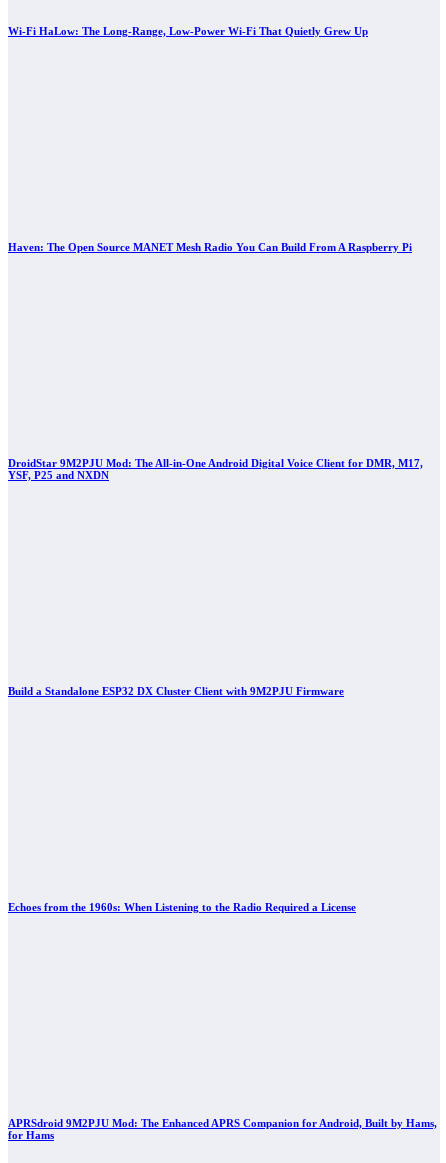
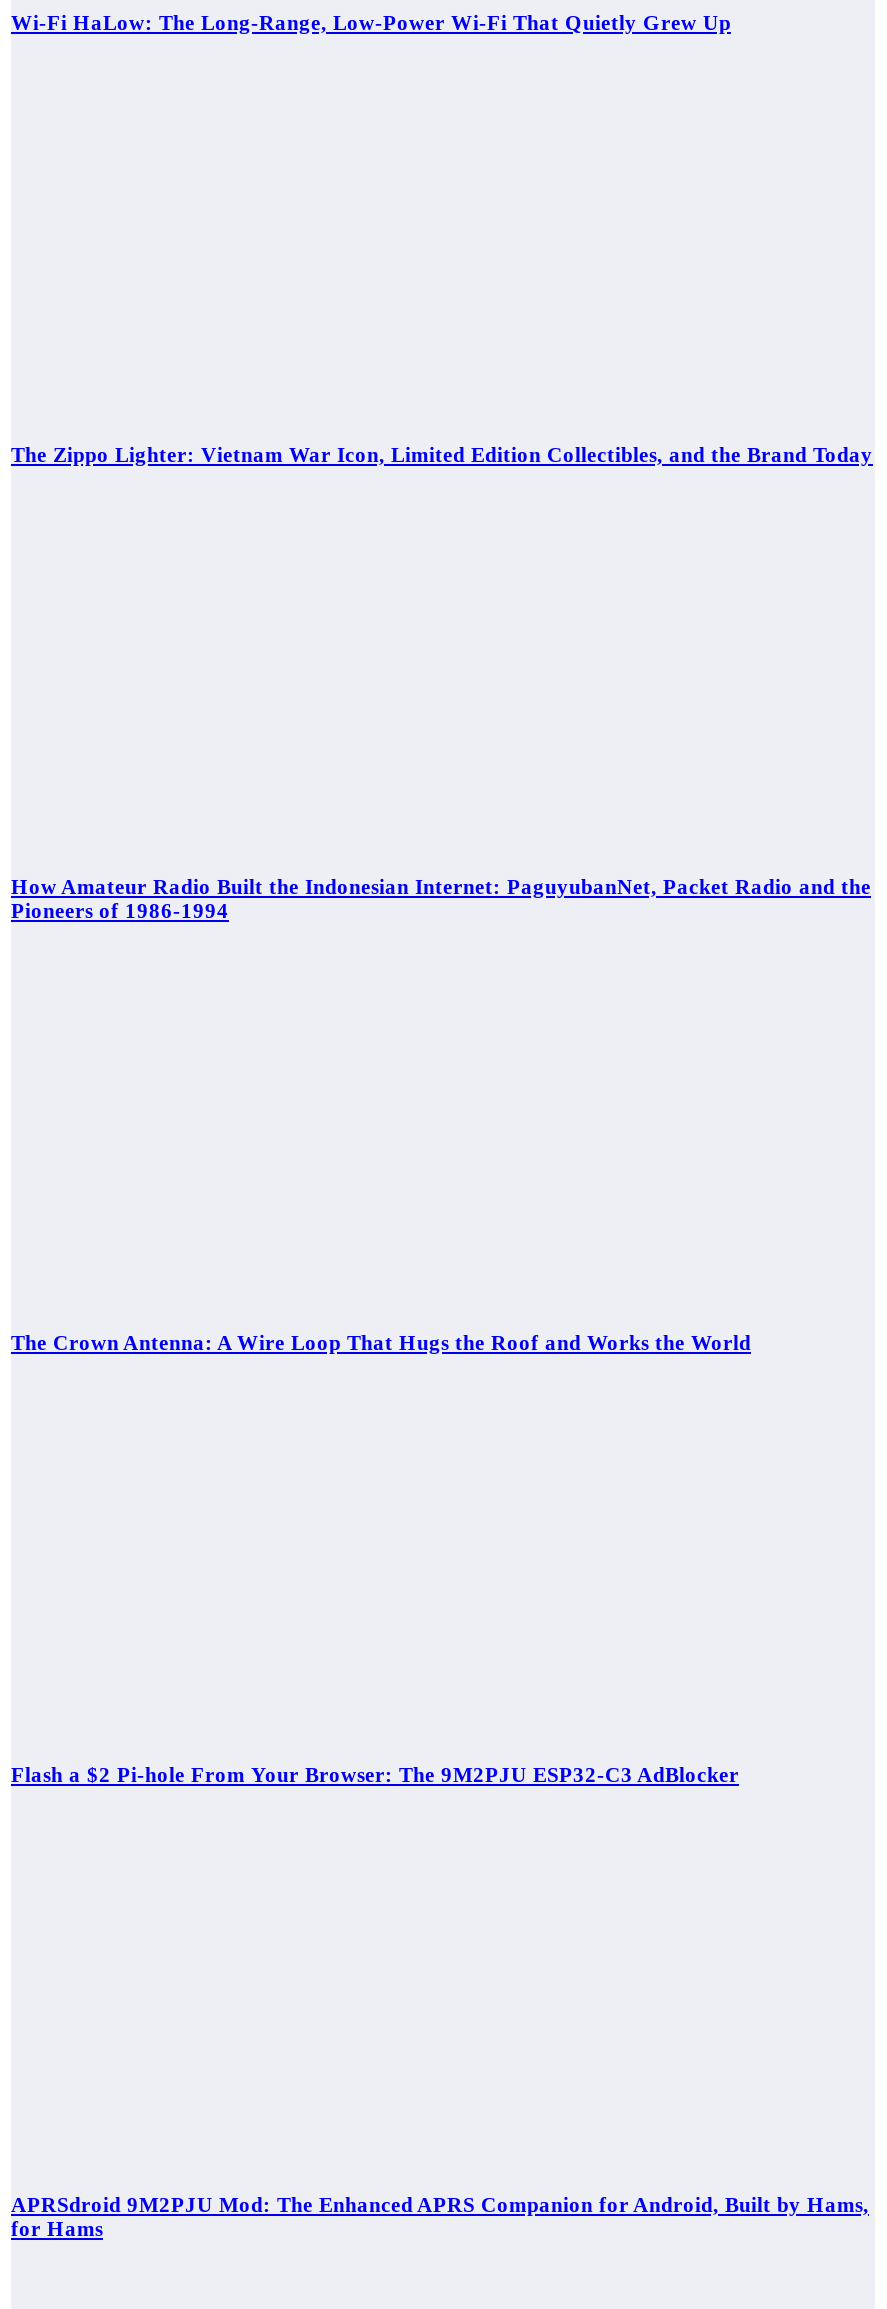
- Haven: The Open Source MANET Mesh Radio You Can Build From A Raspberry Pi
+ The Zippo Lighter: Vietnam War Icon, Limited Edition Collectibles, and the Brand Today

- DroidStar 9M2PJU Mod: The All-in-One Android Digital Voice Client for DMR, M17,
- YSF, P25 and NXDN
+ How Amateur Radio Built the Indonesian Internet: PaguyubanNet, Packet Radio and the
+ Pioneers of 1986-1994

- Build a Standalone ESP32 DX Cluster Client with 9M2PJU Firmware
+ The Crown Antenna: A Wire Loop That Hugs the Roof and Works the World

- Echoes from the 1960s: When Listening to the Radio Required a License
+ Flash a $2 Pi-hole From Your Browser: The 9M2PJU ESP32-C3 AdBlocker
